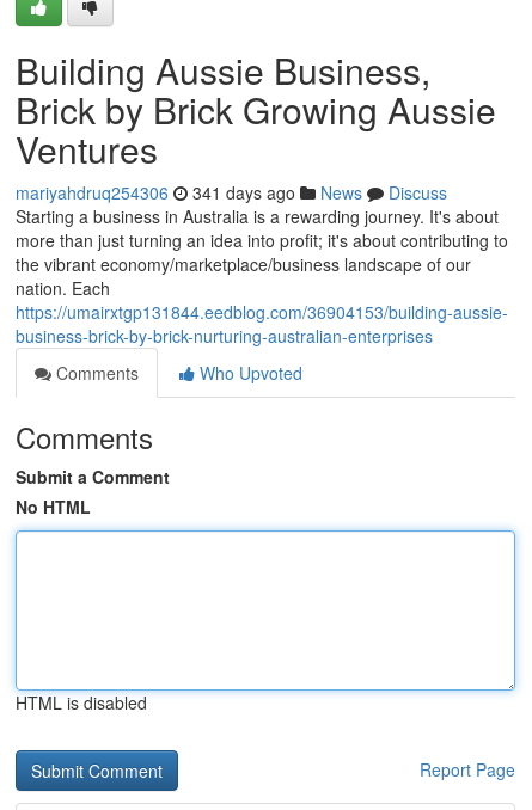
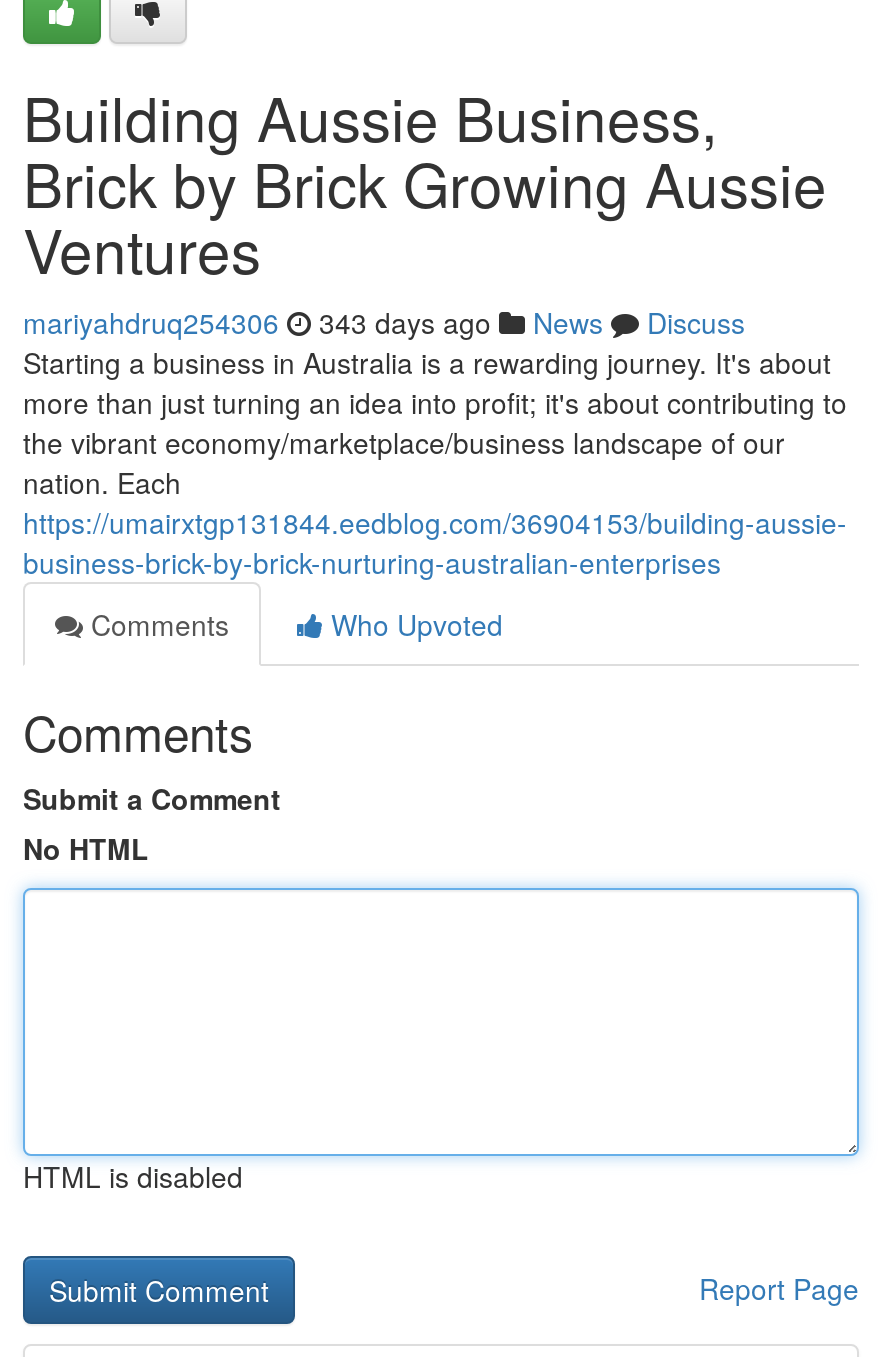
- mariyahdruq254306 341 days ago News Discuss
+ mariyahdruq254306 343 days ago News Discuss
